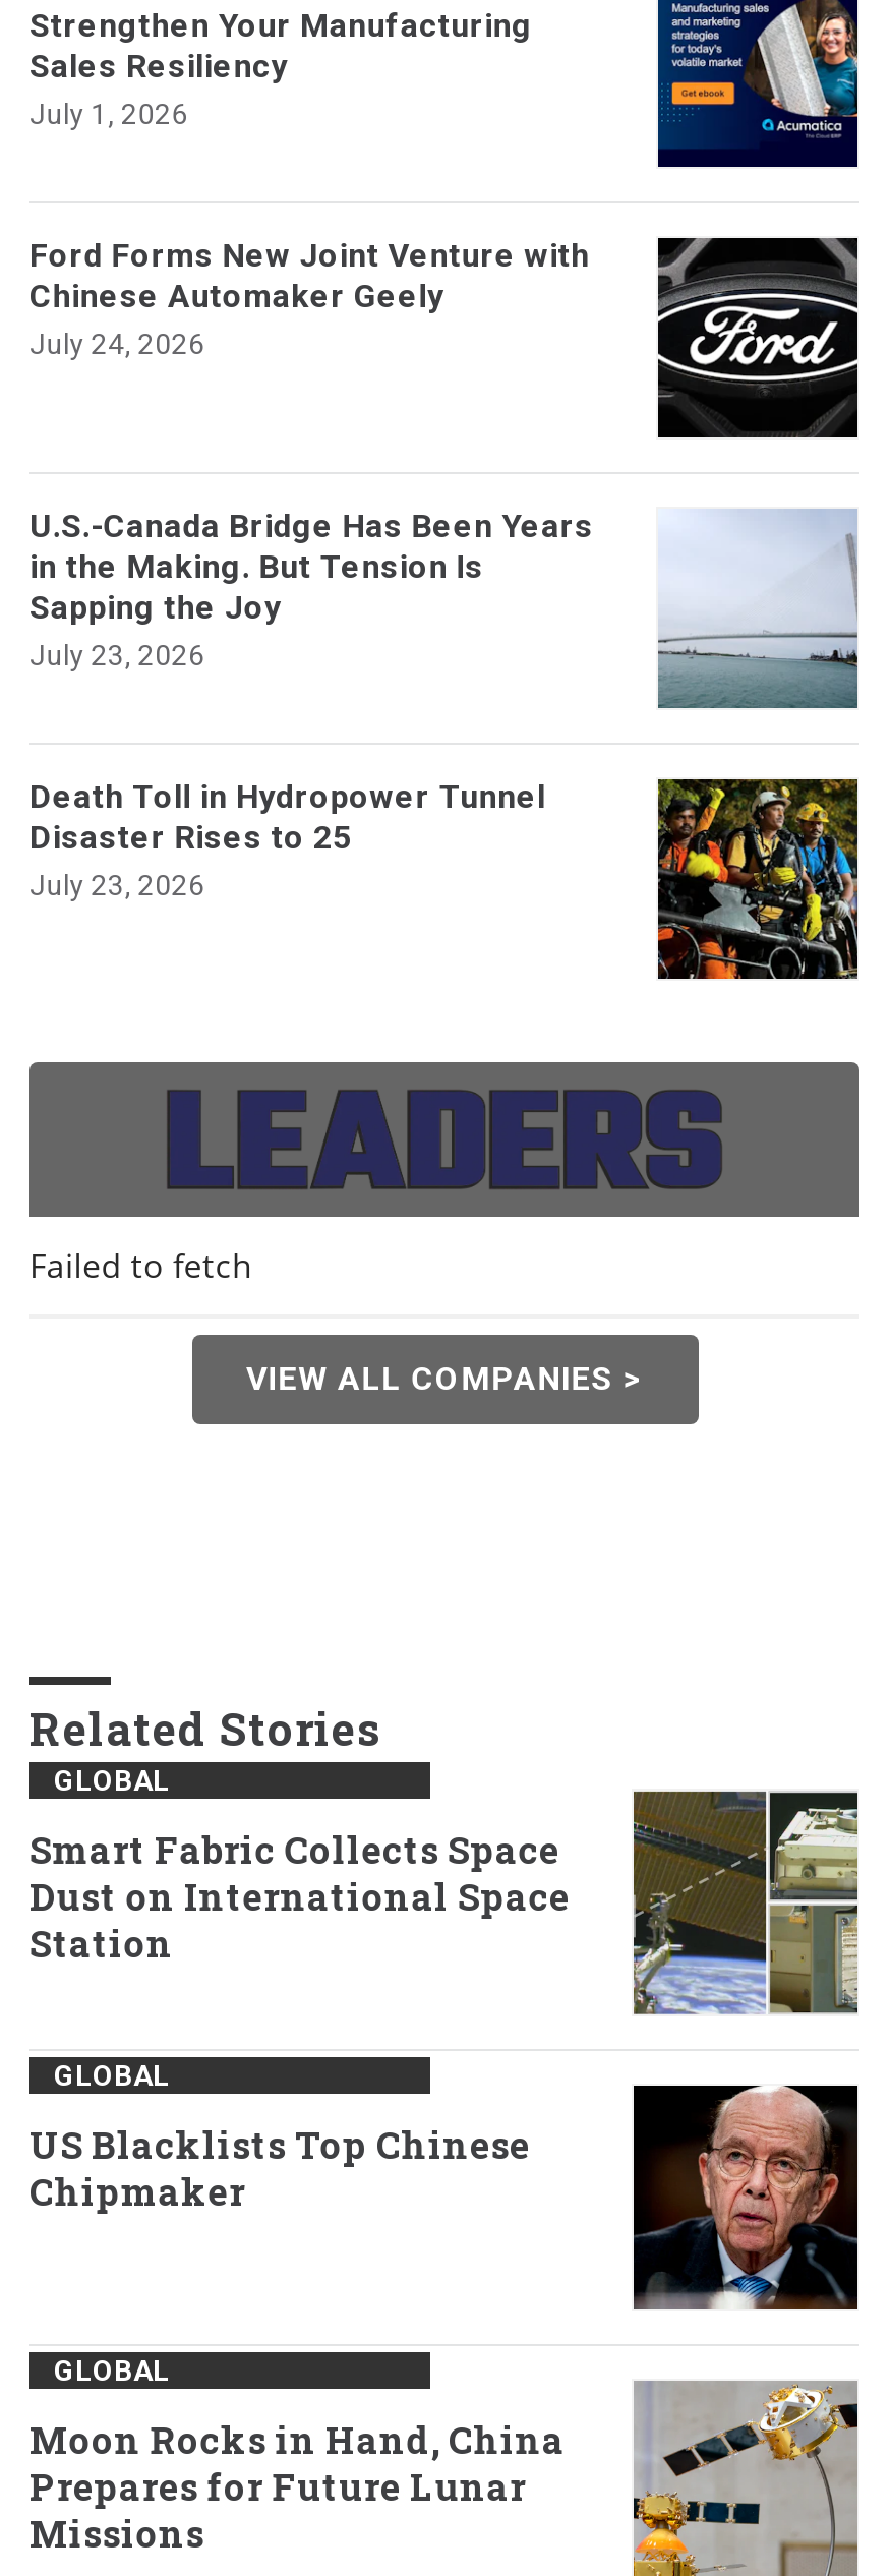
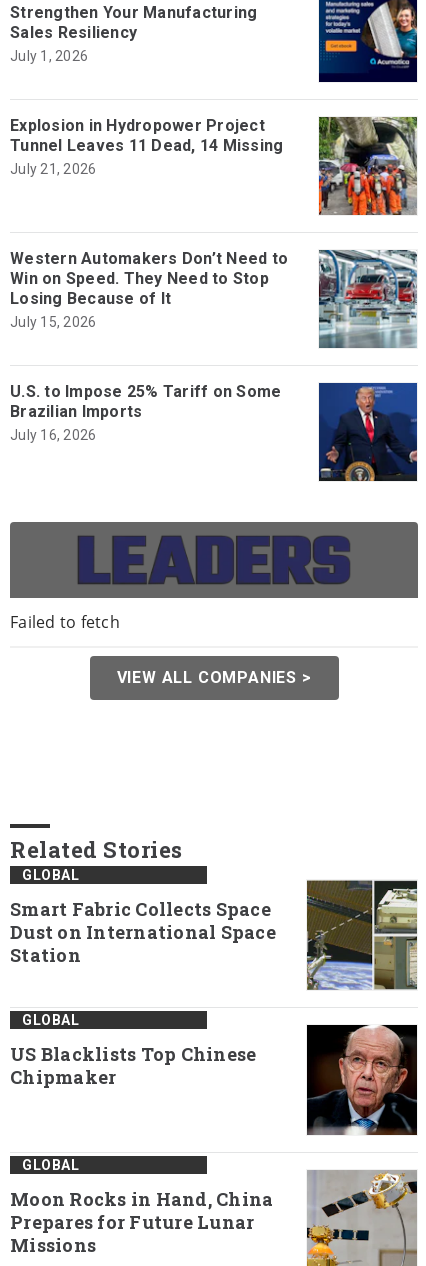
- [image]
- Ford Forms New Joint Venture with
- Chinese Automaker Geely
- July 24, 2026
+ [image]
+ Explosion in Hydropower Project
+ Tunnel Leaves 11 Dead, 14 Missing
+ July 21, 2026

- [image]
- U.S.-Canada Bridge Has Been Years
- in the Making. But Tension Is
- Sapping the Joy
- July 23, 2026
+ [image]
+ Western Automakers Don’t Need to
+ Win on Speed. They Need to Stop
+ Losing Because of It
+ July 15, 2026

- Death Toll in Hydropower Tunnel
- Disaster Rises to 25
- July 23, 2026
+ U.S. to Impose 25% Tariff on Some
+ Brazilian Imports
+ July 16, 2026

- [image]
+ [image]
